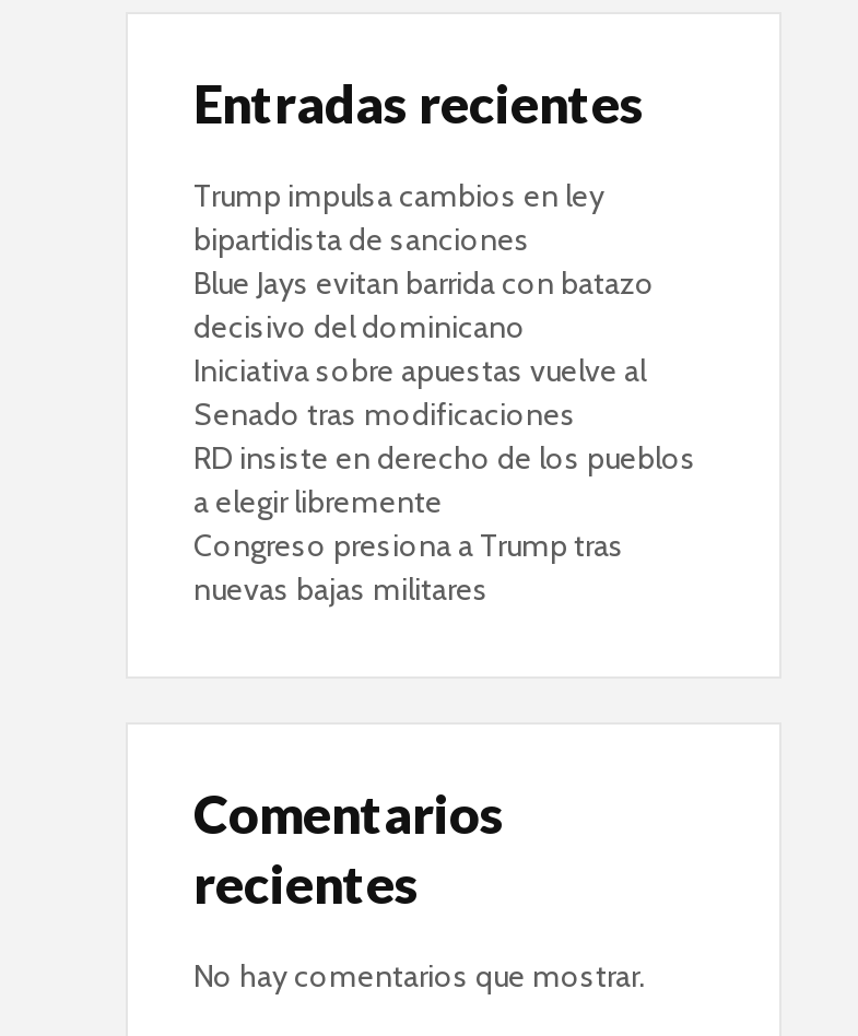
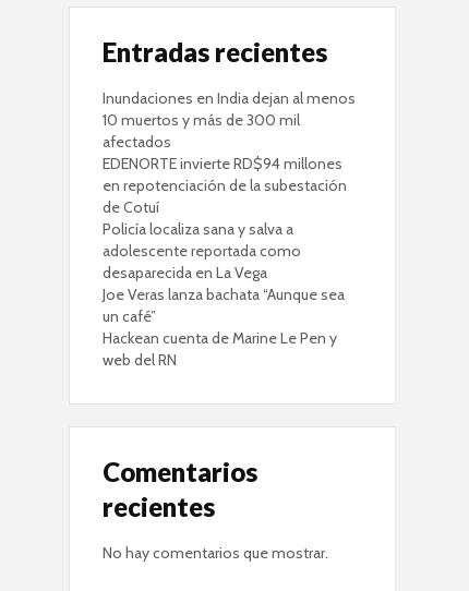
- Trump impulsa cambios en ley
- bipartidista de sanciones
- Blue Jays evitan barrida con batazo
- decisivo del dominicano
- Iniciativa sobre apuestas vuelve al
- Senado tras modificaciones
- RD insiste en derecho de los pueblos
- a elegir libremente
- Congreso presiona a Trump tras
- nuevas bajas militares
+ Inundaciones en India dejan al menos
+ 10 muertos y más de 300 mil
+ afectados
+ EDENORTE invierte RD$94 millones
+ en repotenciación de la subestación
+ de Cotuí
+ Policía localiza sana y salva a
+ adolescente reportada como
+ desaparecida en La Vega
+ Joe Veras lanza bachata “Aunque sea
+ un café”
+ Hackean cuenta de Marine Le Pen y
+ web del RN
